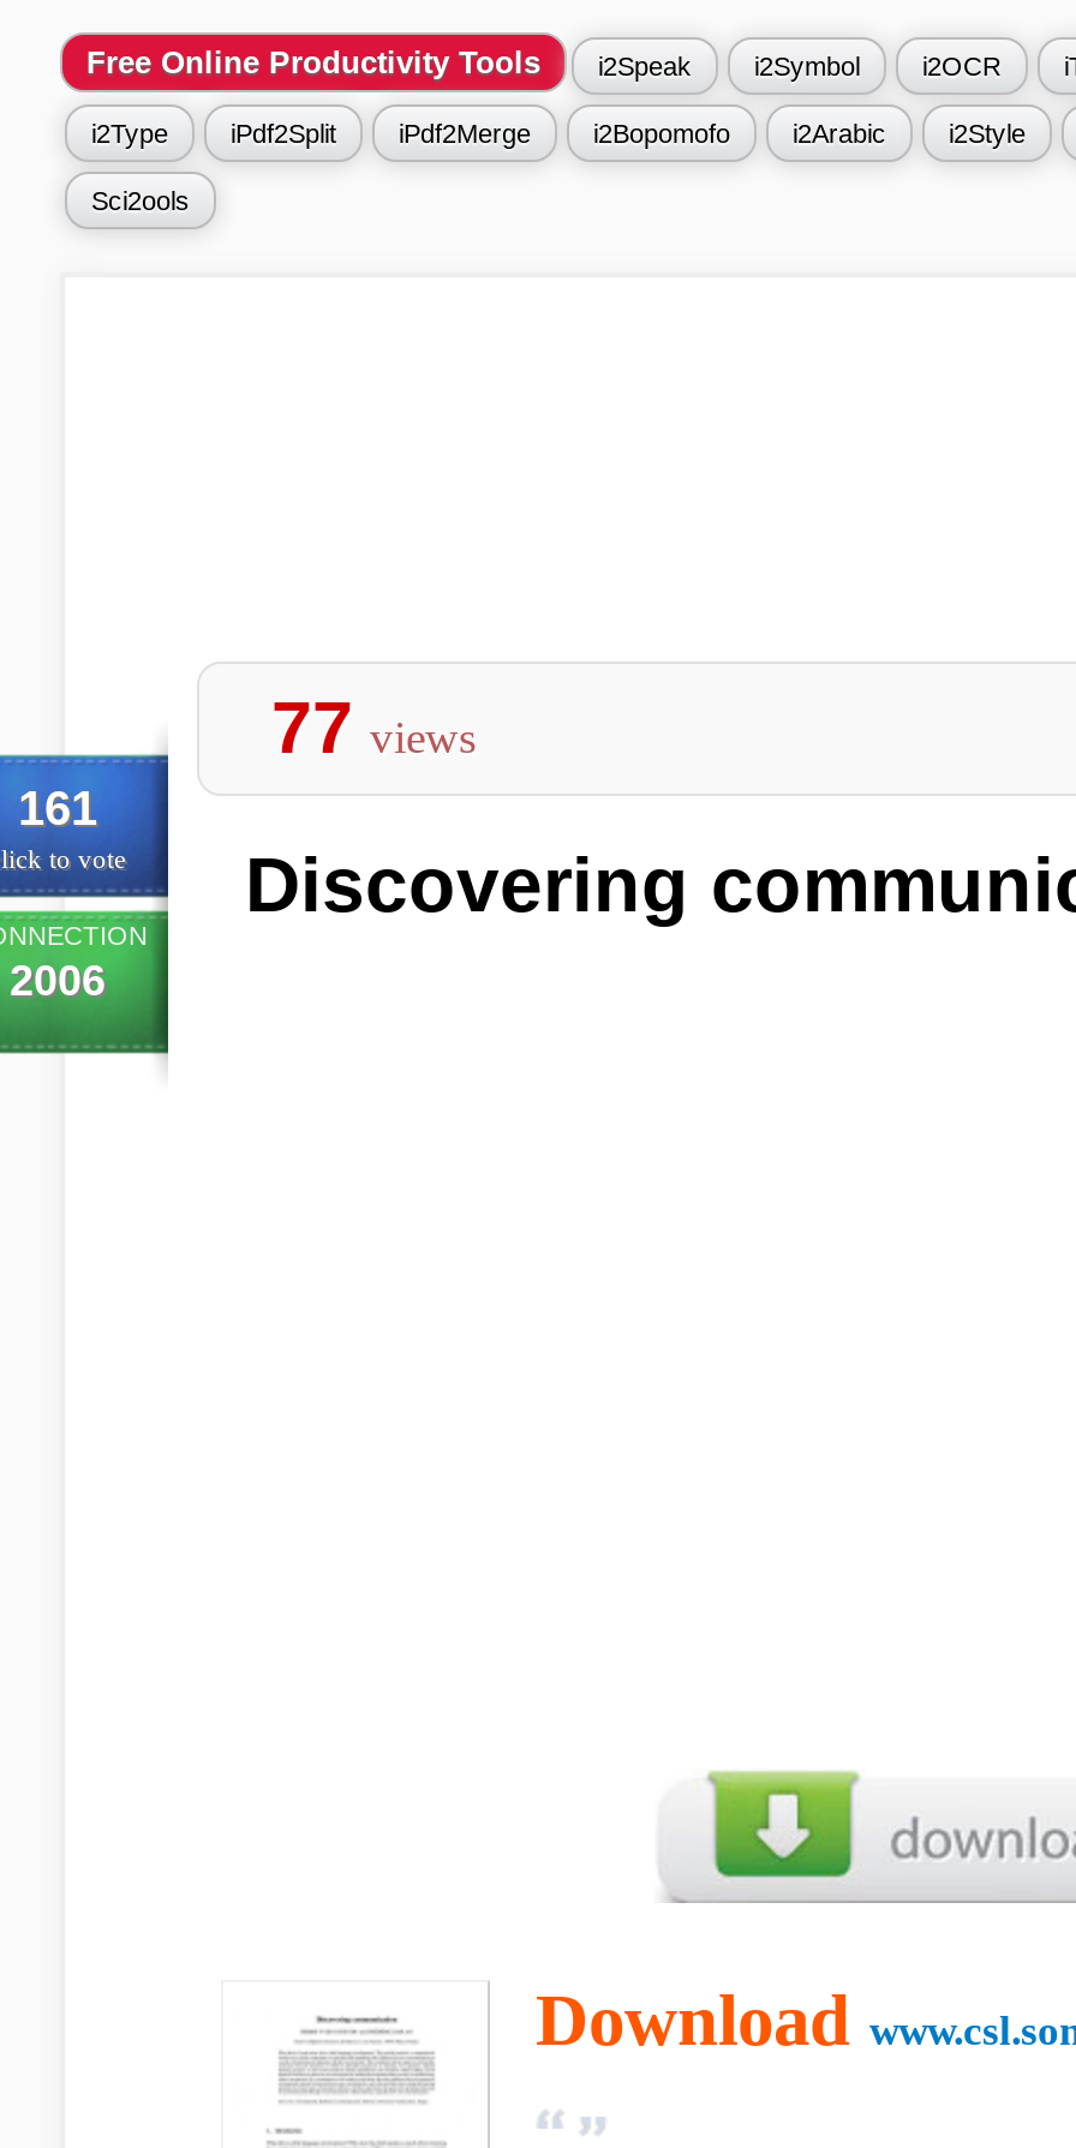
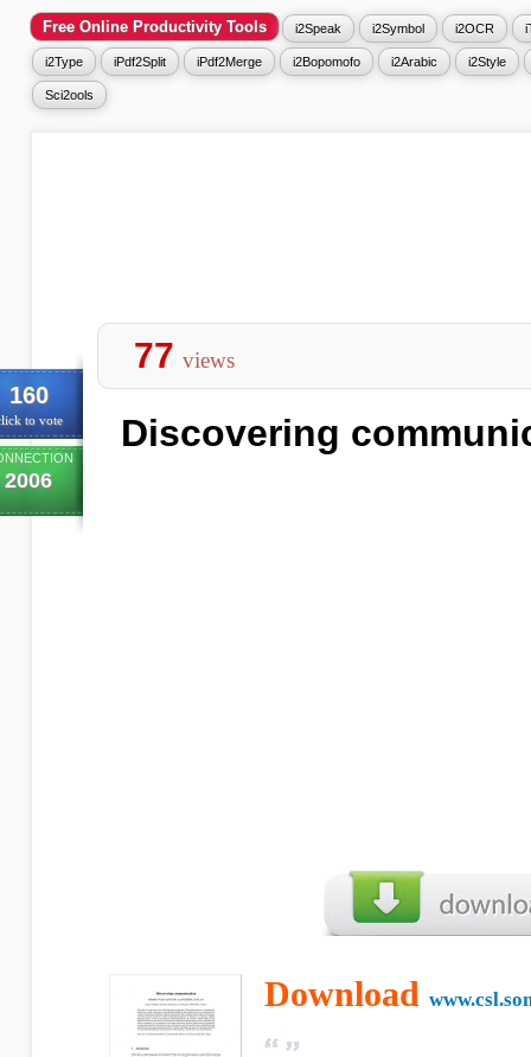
- 161
+ 160
